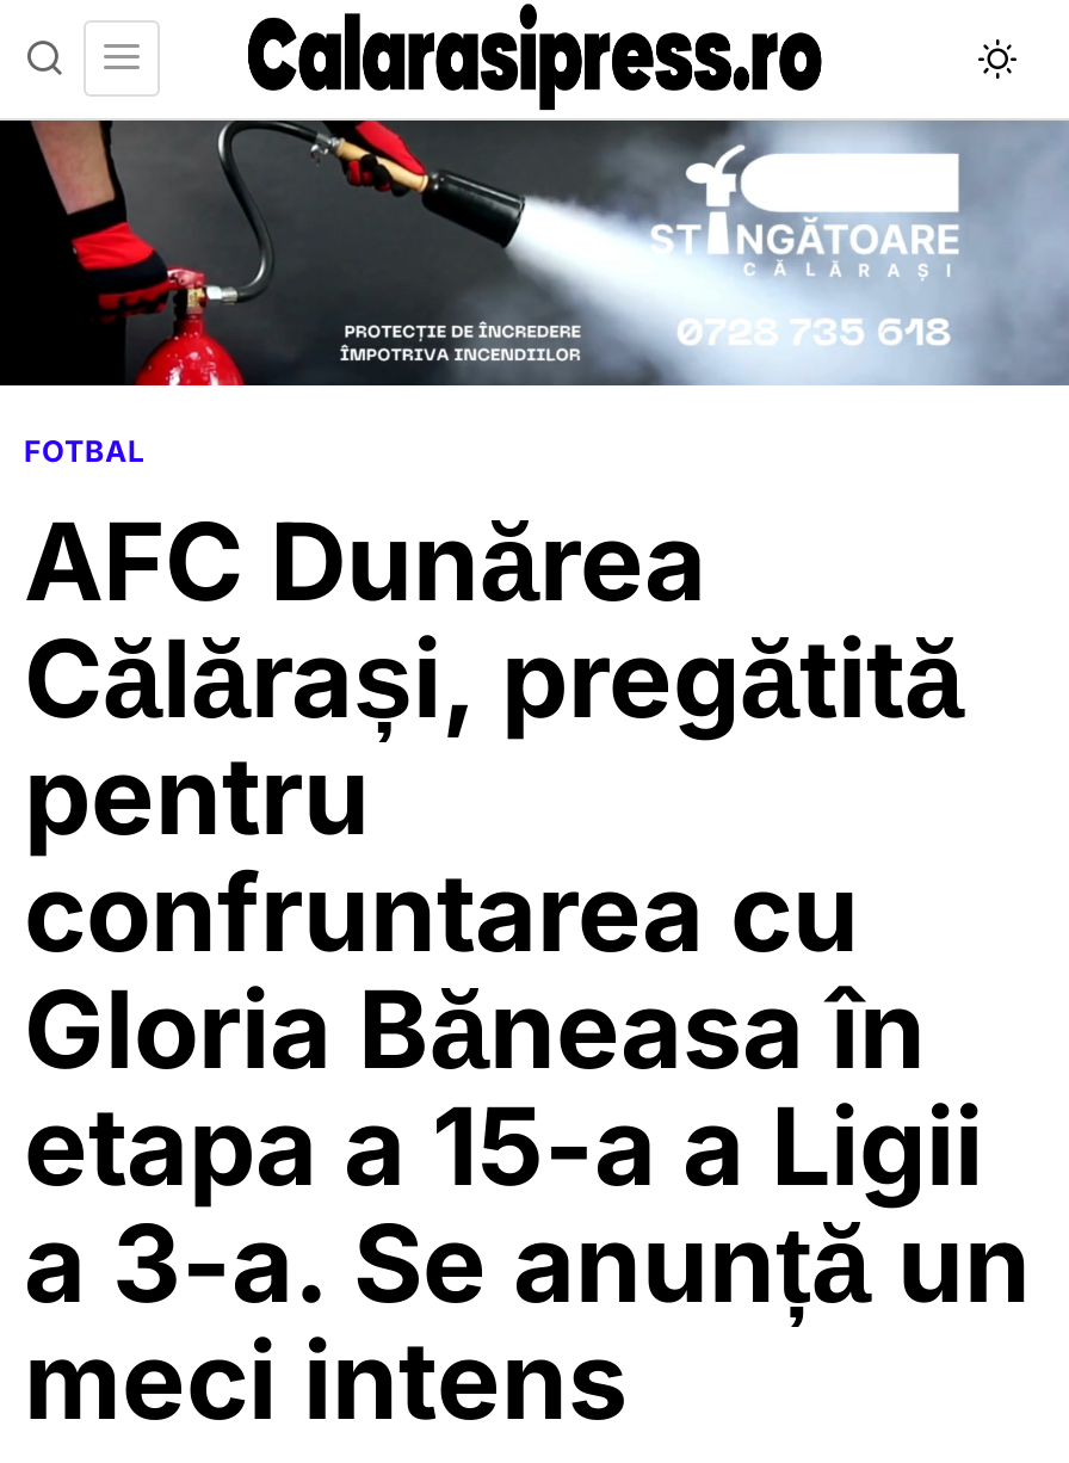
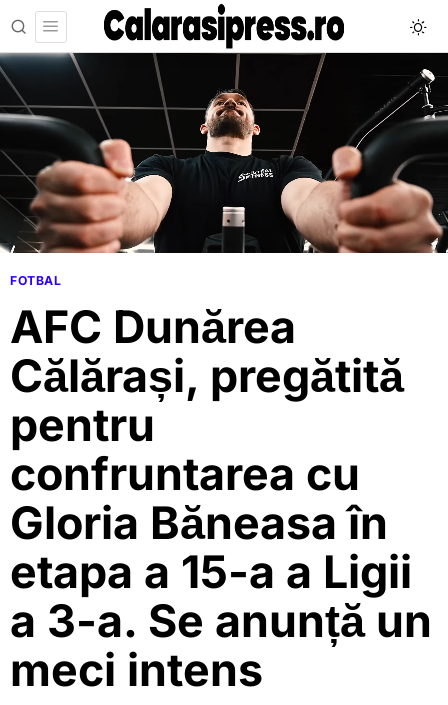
- [image]
+ [image]
